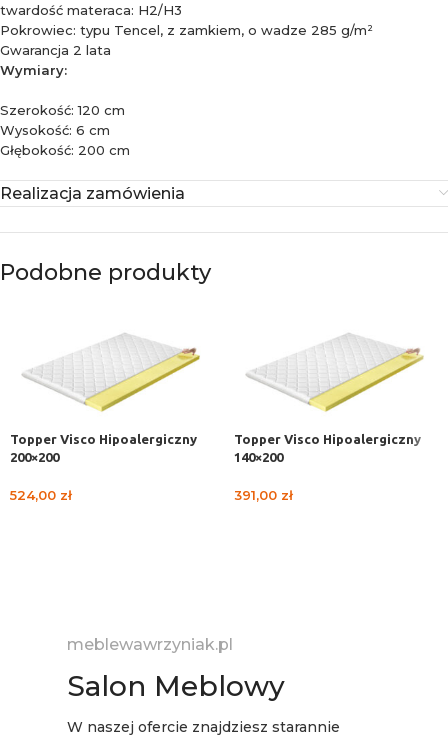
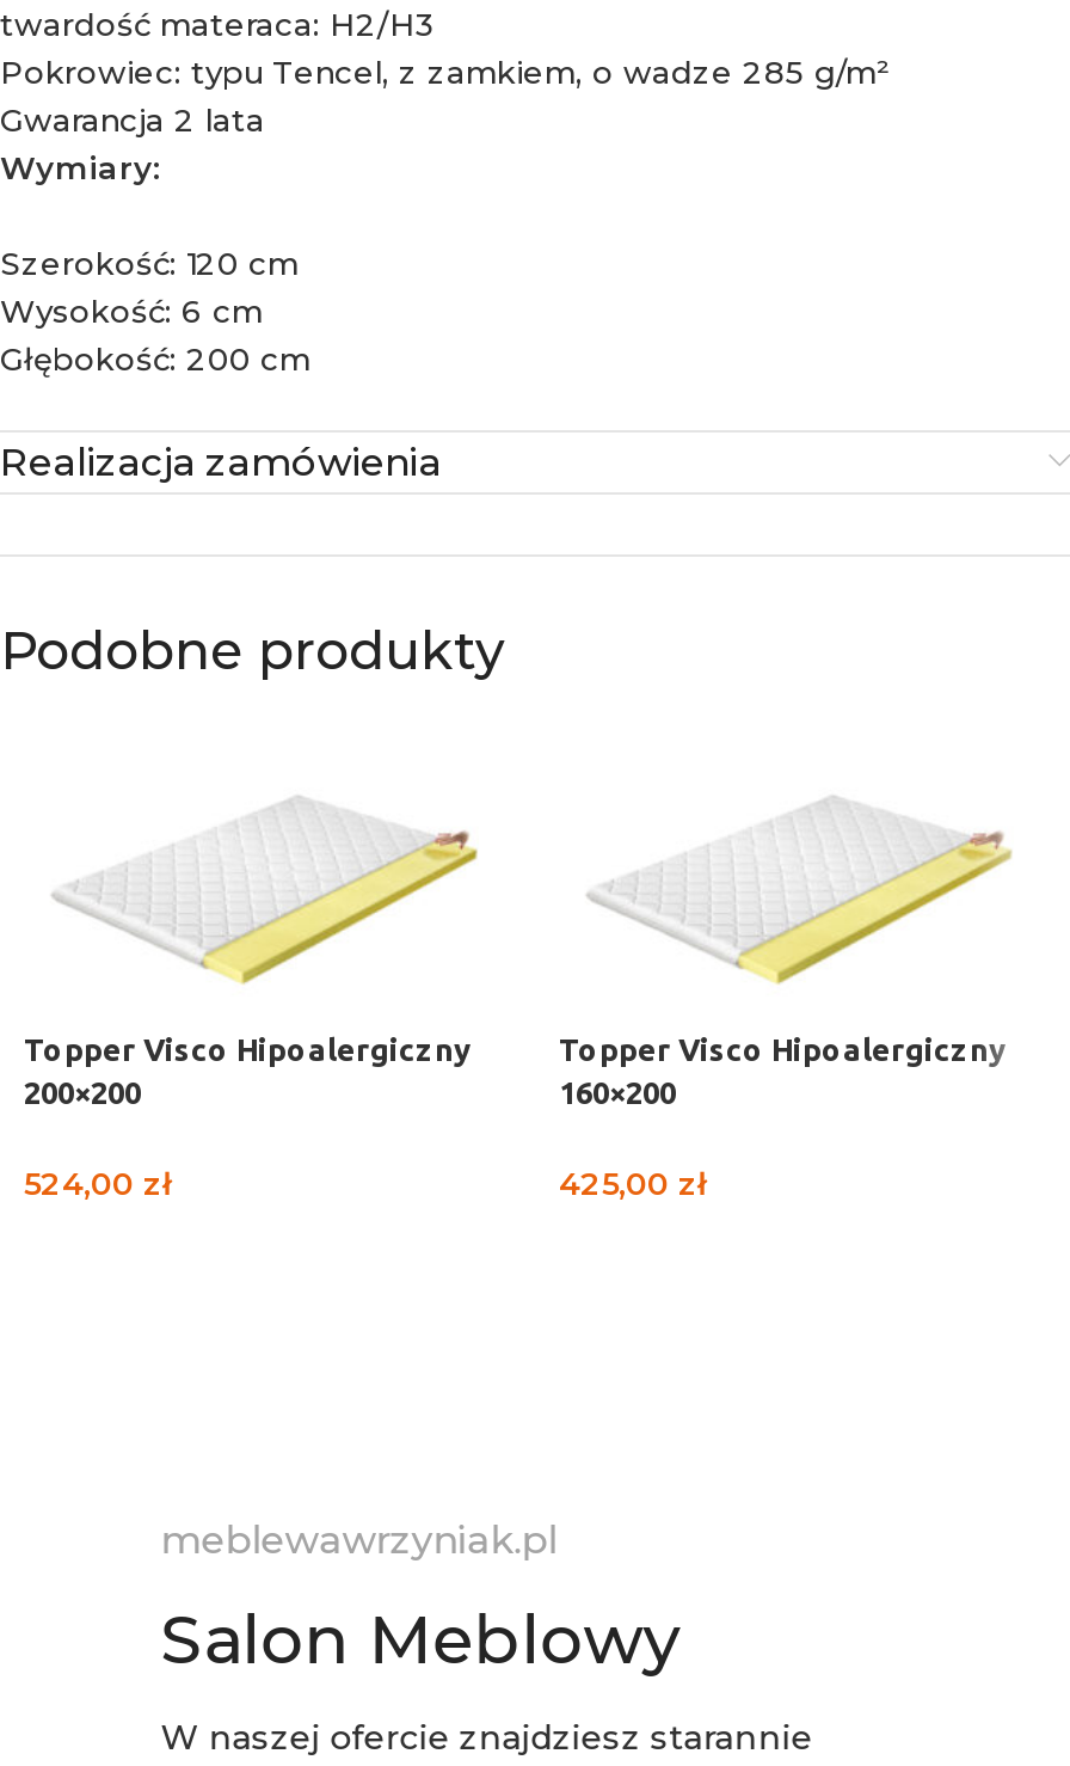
- 140×200
+ 160×200

- 391,00 zł
+ 425,00 zł
